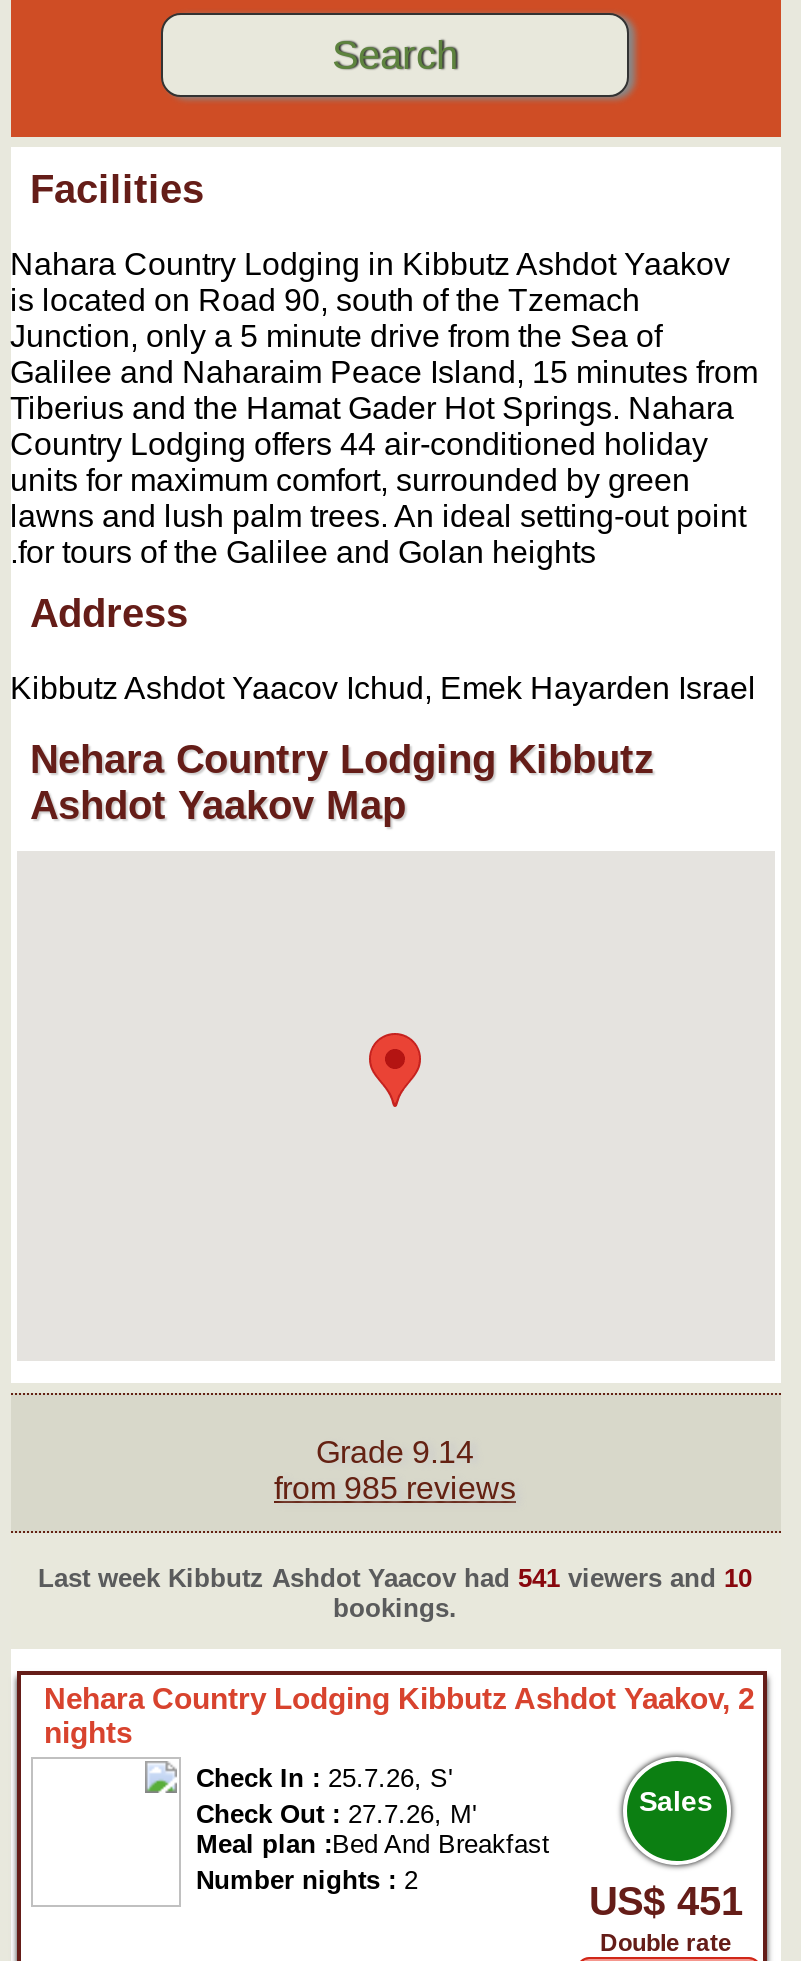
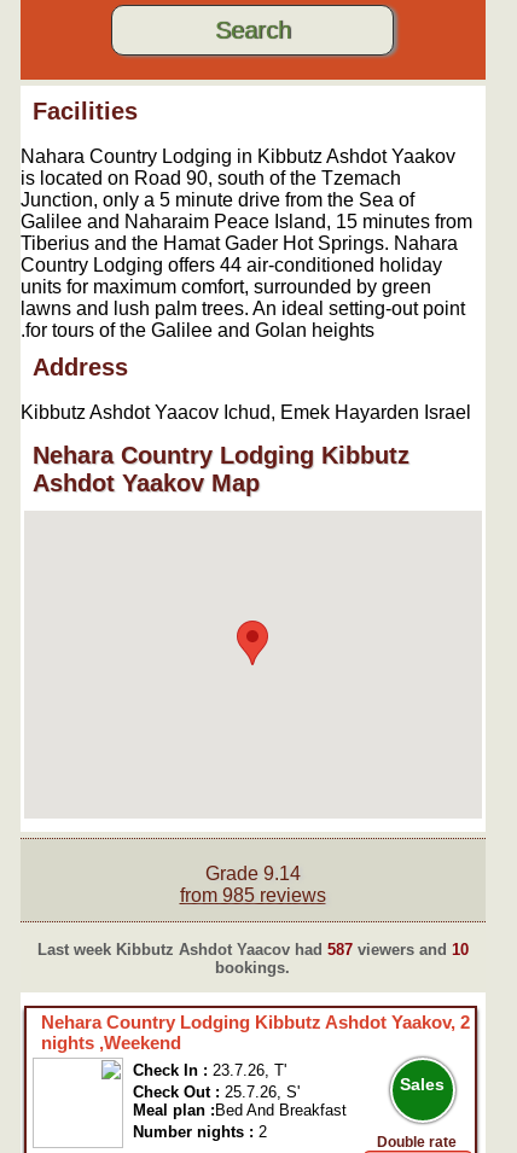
- Last week Kibbutz Ashdot Yaacov had 541 viewers and 10
+ Last week Kibbutz Ashdot Yaacov had 587 viewers and 10

- nights
+ nights ,Weekend

- Check In : 25.7.26, S'
+ Check In : 23.7.26, T'

- Check Out : 27.7.26, M'
+ Check Out : 25.7.26, S'

- US$ 451
